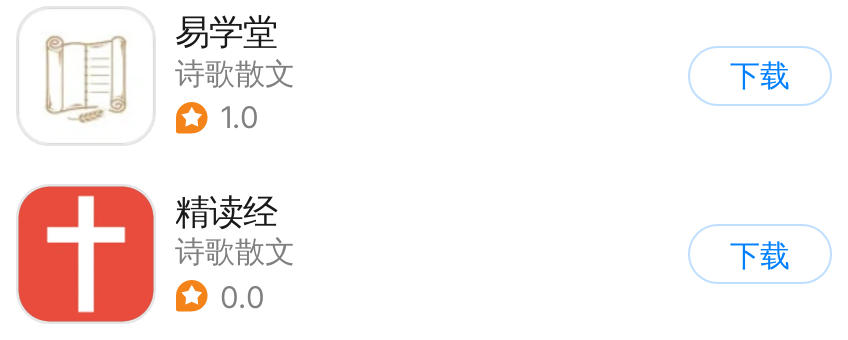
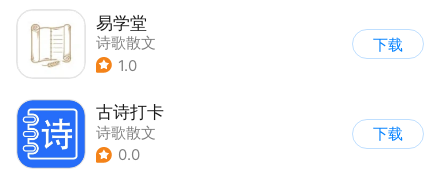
- [image]
- 精读经
+ [image]
+ 古诗打卡
